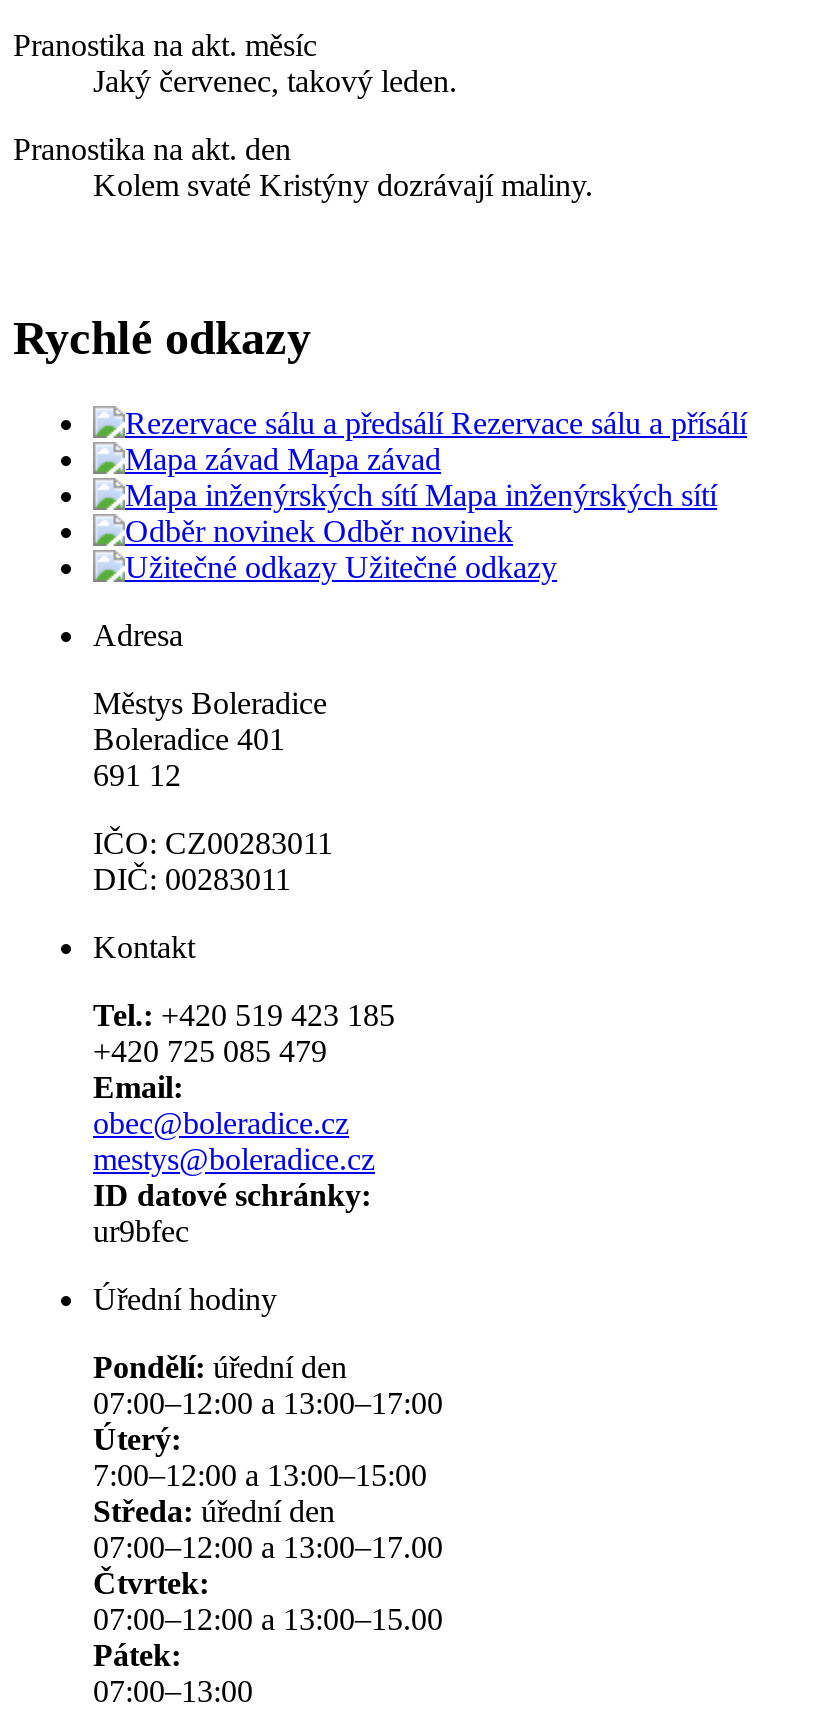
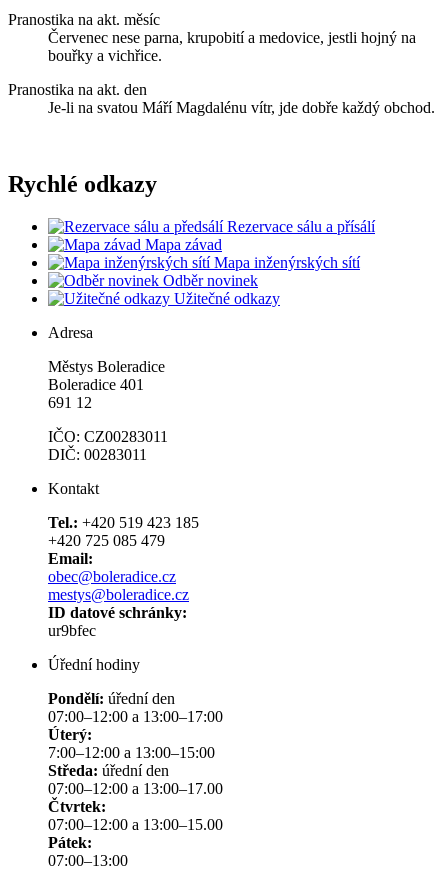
- Jaký červenec, takový leden.
+ Červenec nese parna, krupobití a medovice, jestli hojný na
+ bouřky a vichřice.

- Kolem svaté Kristýny dozrávají maliny.
+ Je-li na svatou Máří Magdalénu vítr, jde dobře každý obchod.
